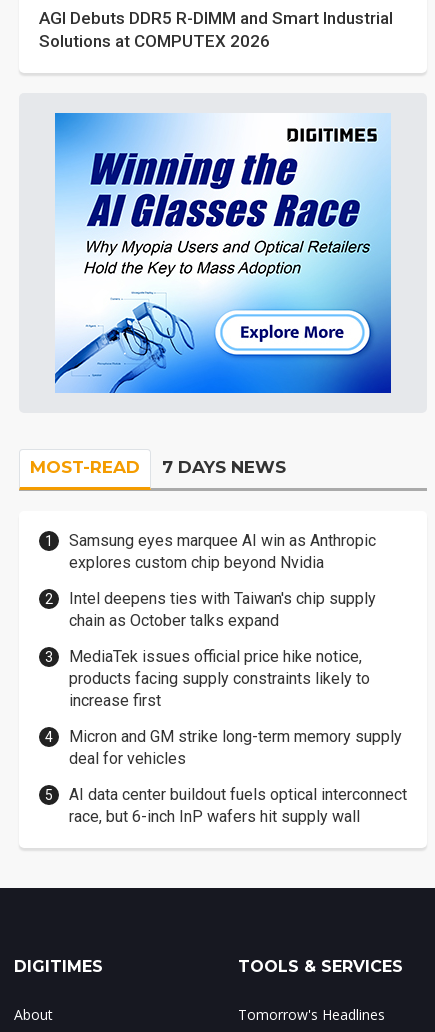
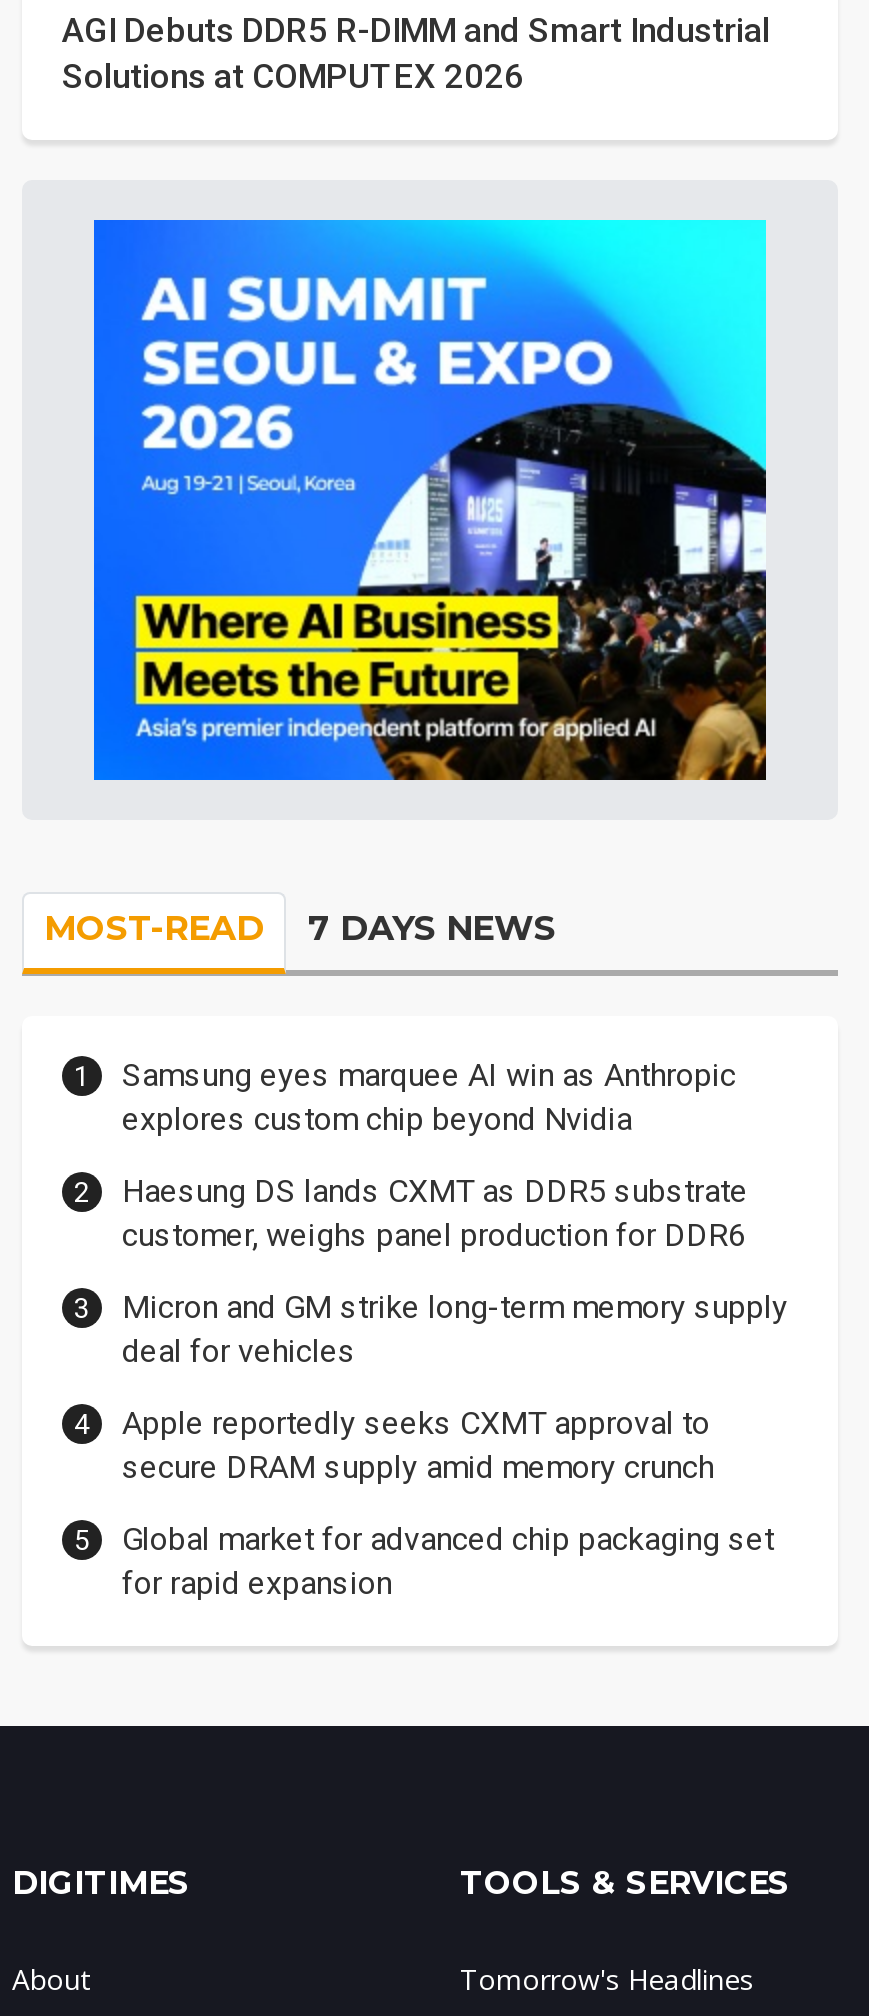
- [image]
+ [image]

- Intel deepens ties with Taiwan's chip supply
- chain as October talks expand
- MediaTek issues official price hike notice,
- products facing supply constraints likely to
- increase first
+ Haesung DS lands CXMT as DDR5 substrate
+ customer, weighs panel production for DDR6

moved up: Micron and GM strike long-term memory supply | deal for vehicles

- AI data center buildout fuels optical interconnect
- race, but 6-inch InP wafers hit supply wall
+ Apple reportedly seeks CXMT approval to
+ secure DRAM supply amid memory crunch
+ Global market for advanced chip packaging set
+ for rapid expansion
